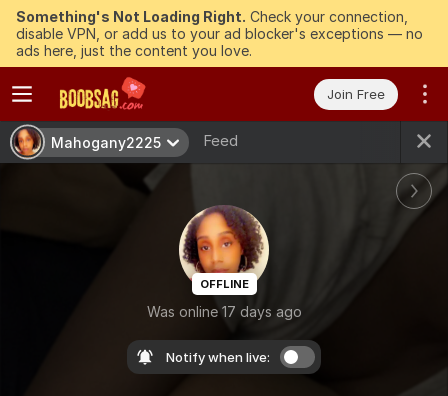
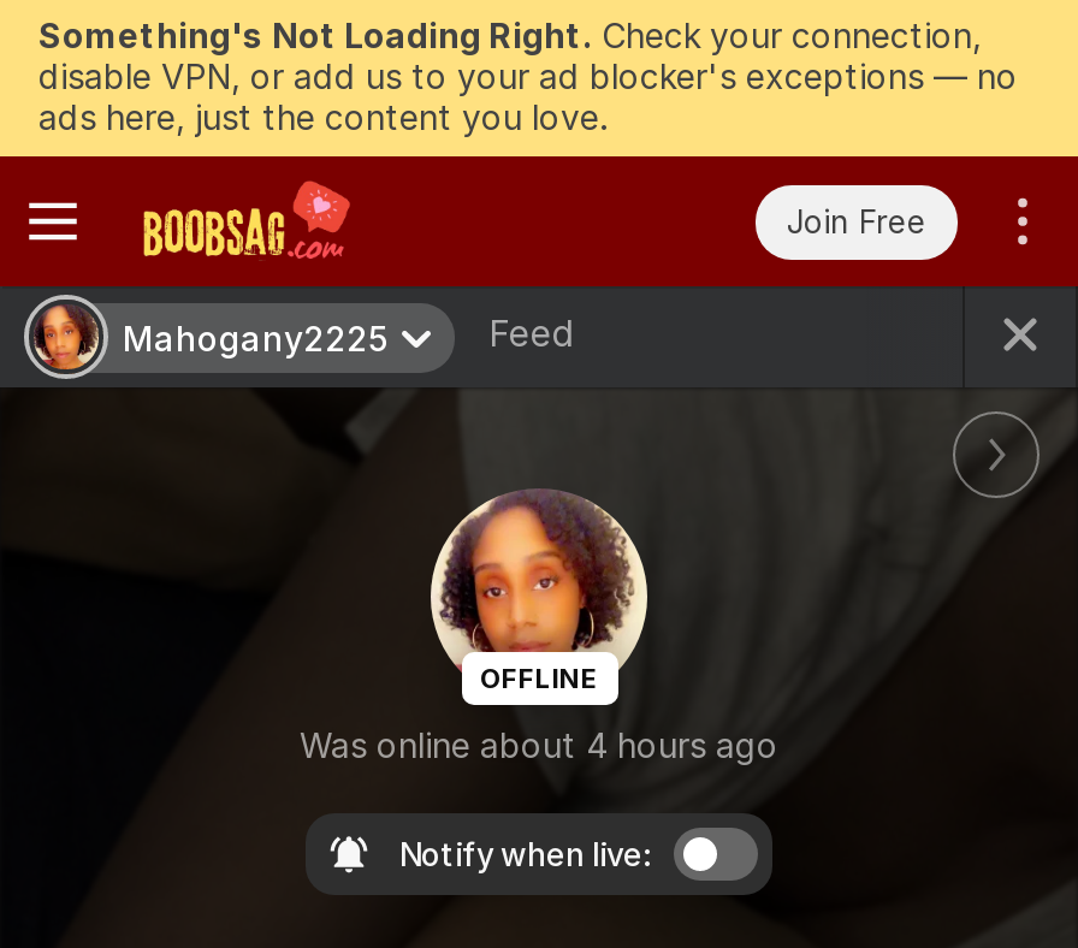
- Was online 17 days ago
+ Was online about 4 hours ago
